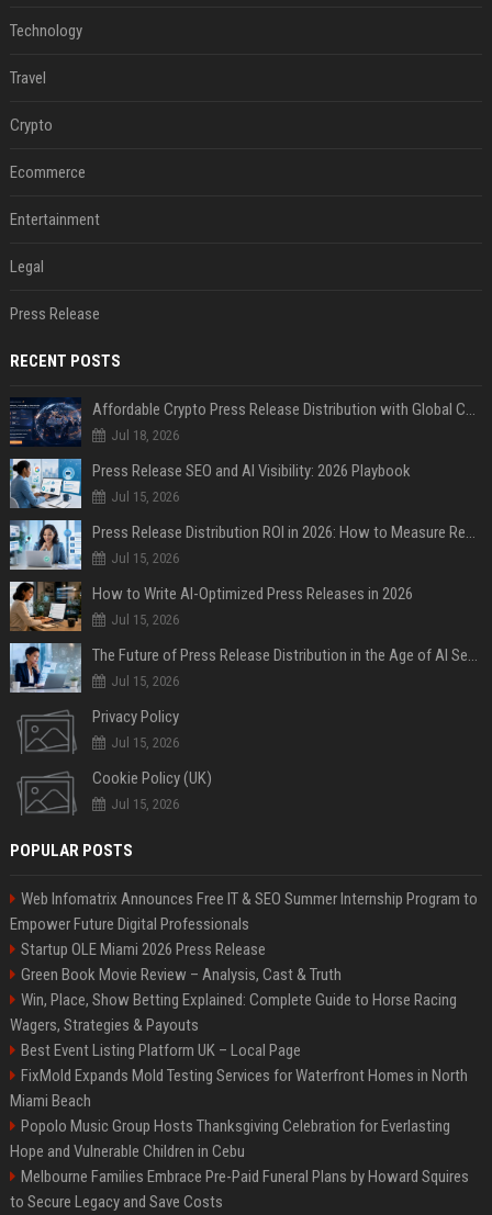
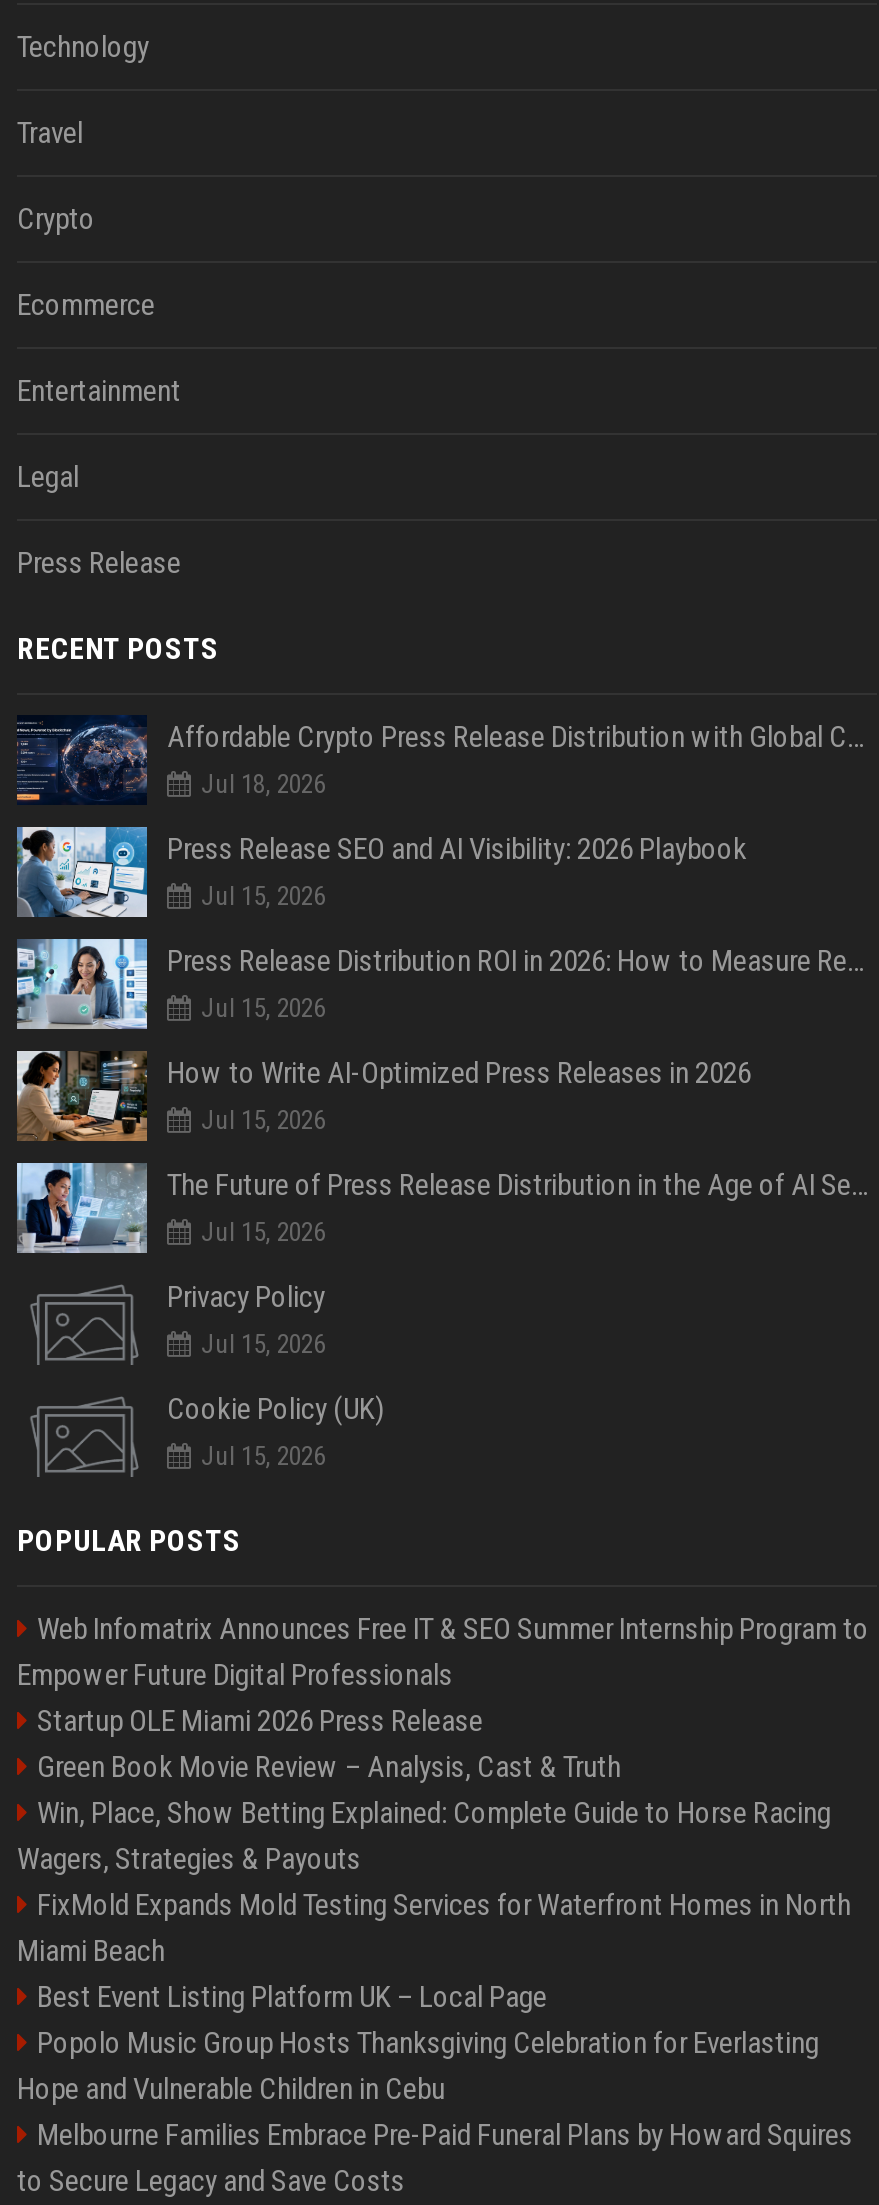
moved down: Best Event Listing Platform UK – Local Page

moved up: FixMold Expands Mold Testing Services for Waterfront Homes in North | Miami Beach
